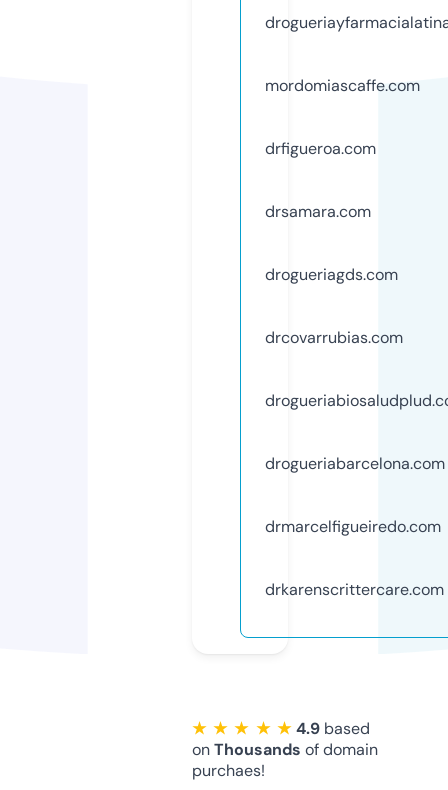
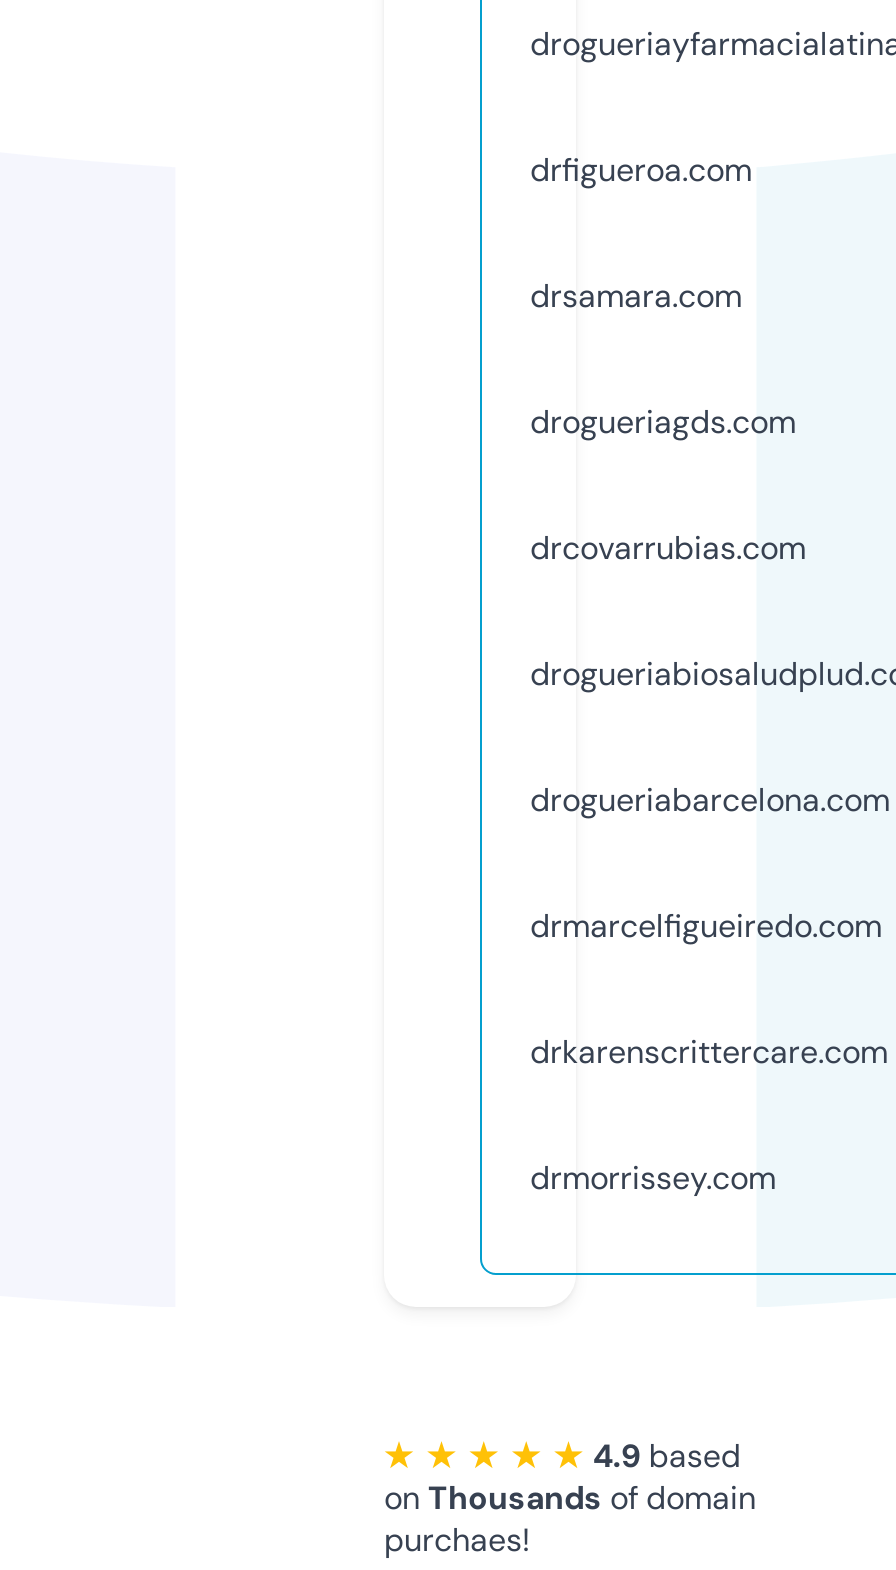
- mordomiascaffe.com

moved up: drfigueroa.com | drsamara.com | drogueriagds.com | drcovarrubias.com | drogueriabarcelona.com | drmarcelfigueiredo.com | drkarenscrittercare.com

+ drmorrissey.com
